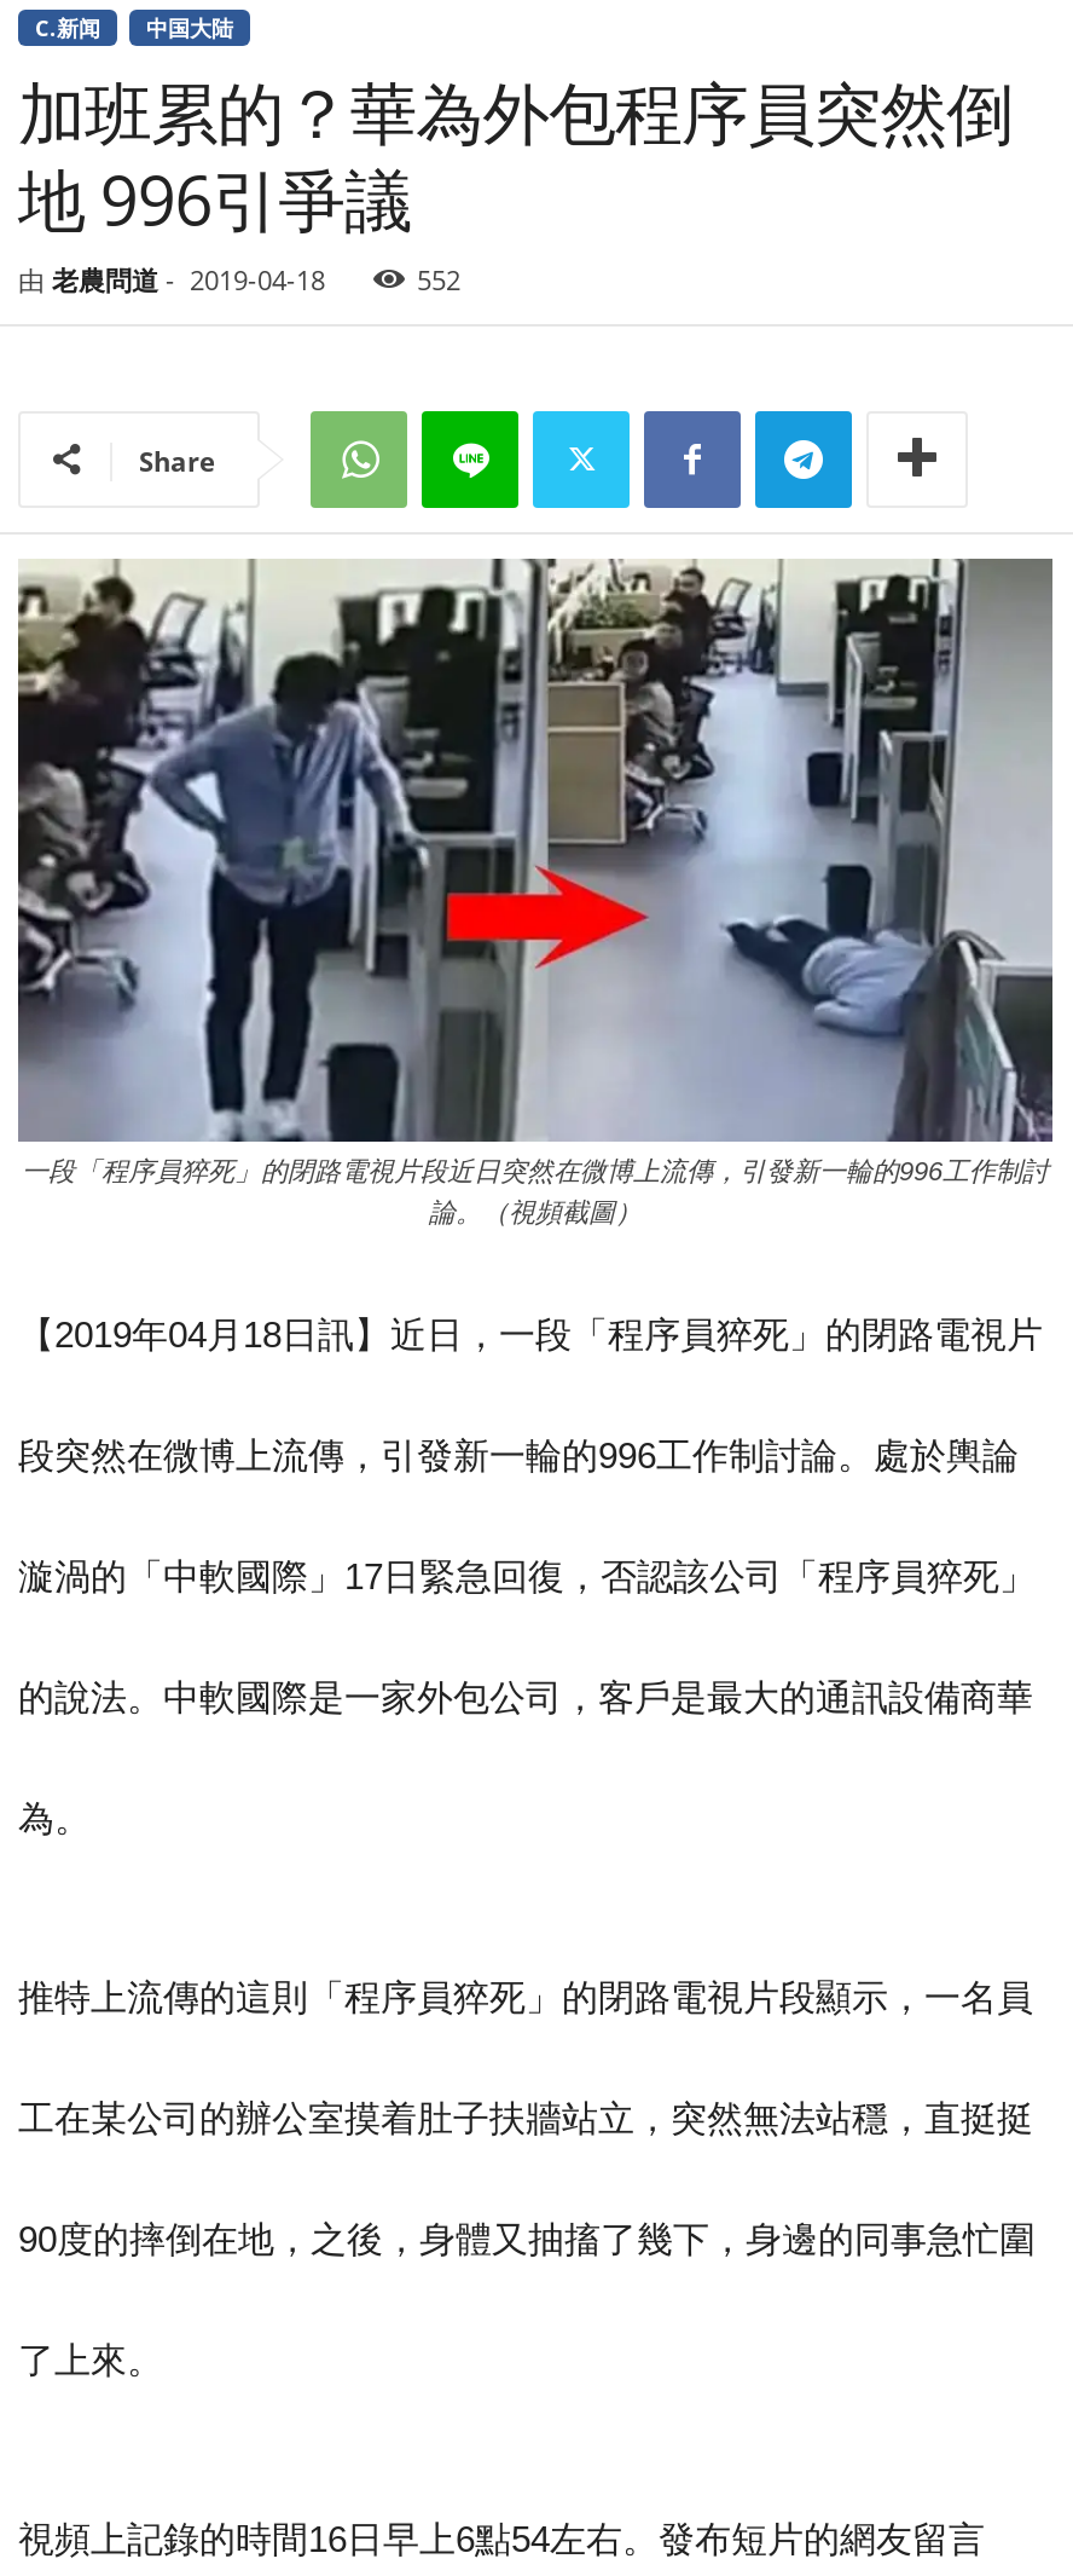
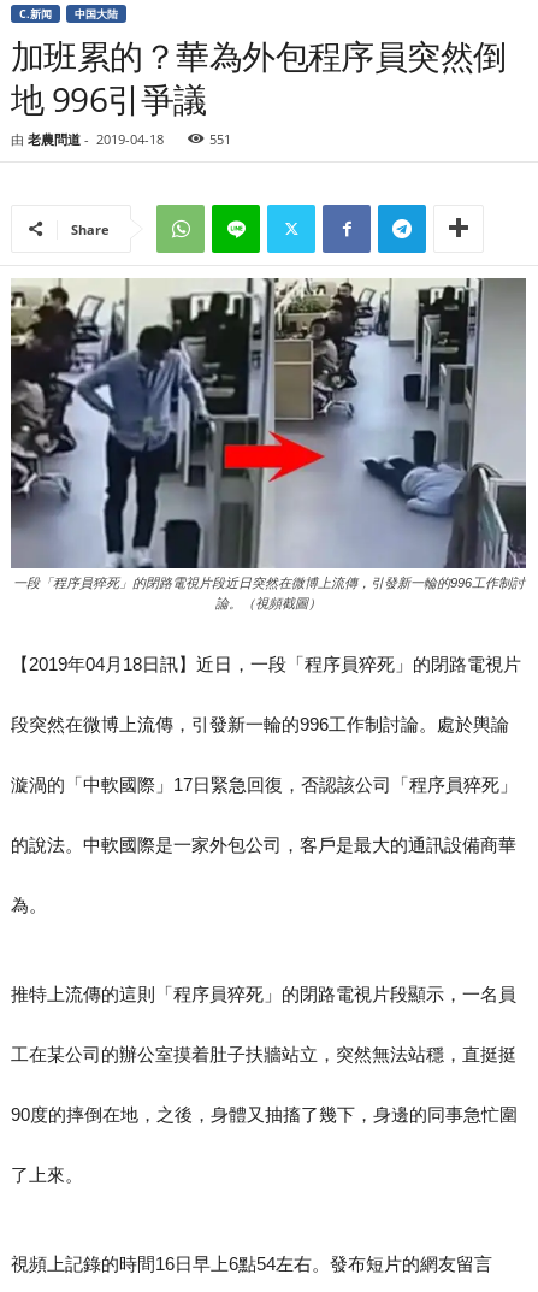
- 552
+ 551
